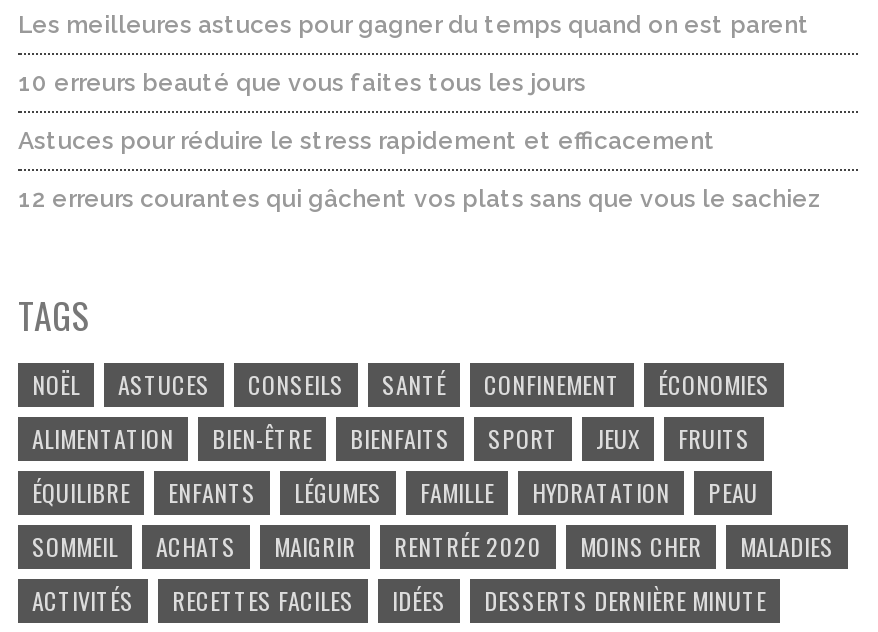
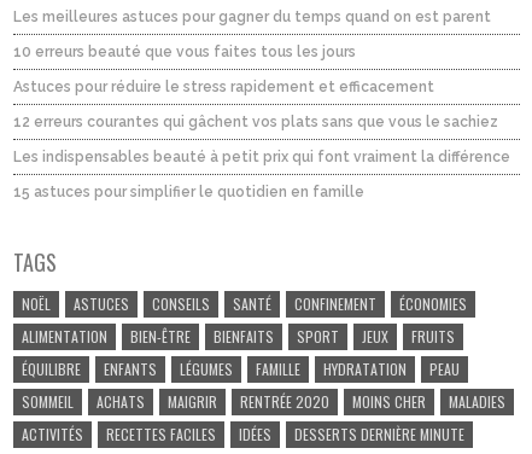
+ Les indispensables beauté à petit prix qui font vraiment la différence
+ 15 astuces pour simplifier le quotidien en famille
